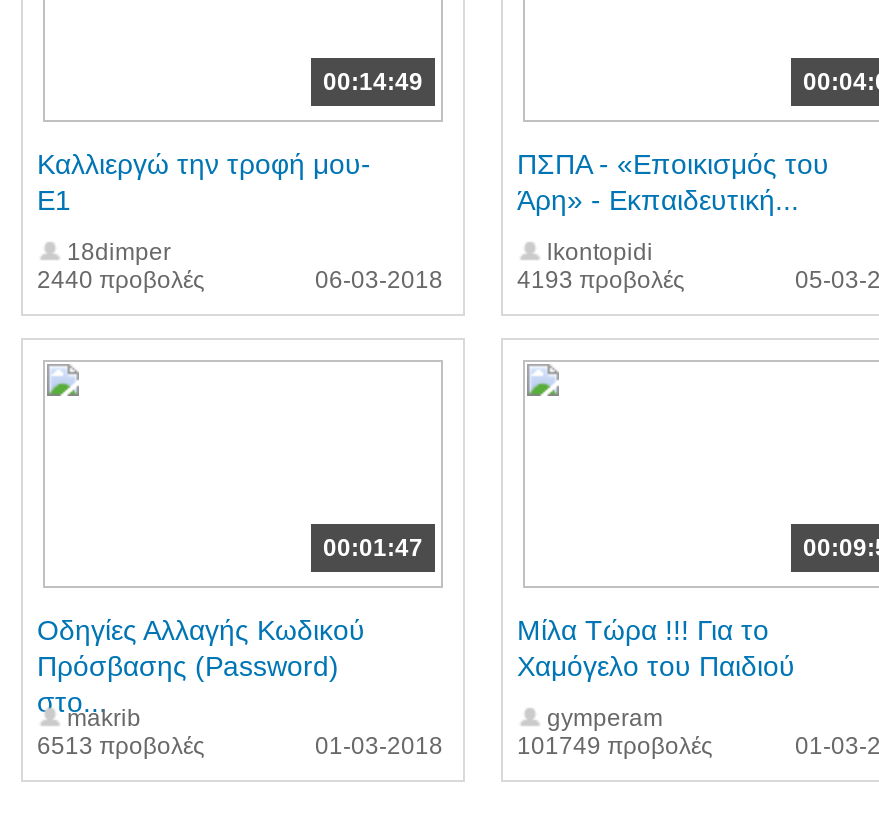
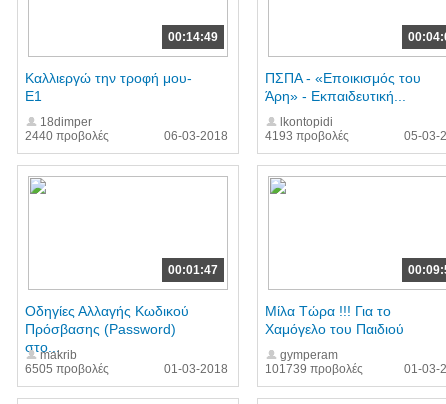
- 6513 προβολές
+ 6505 προβολές

- 101749 προβολές
+ 101739 προβολές
